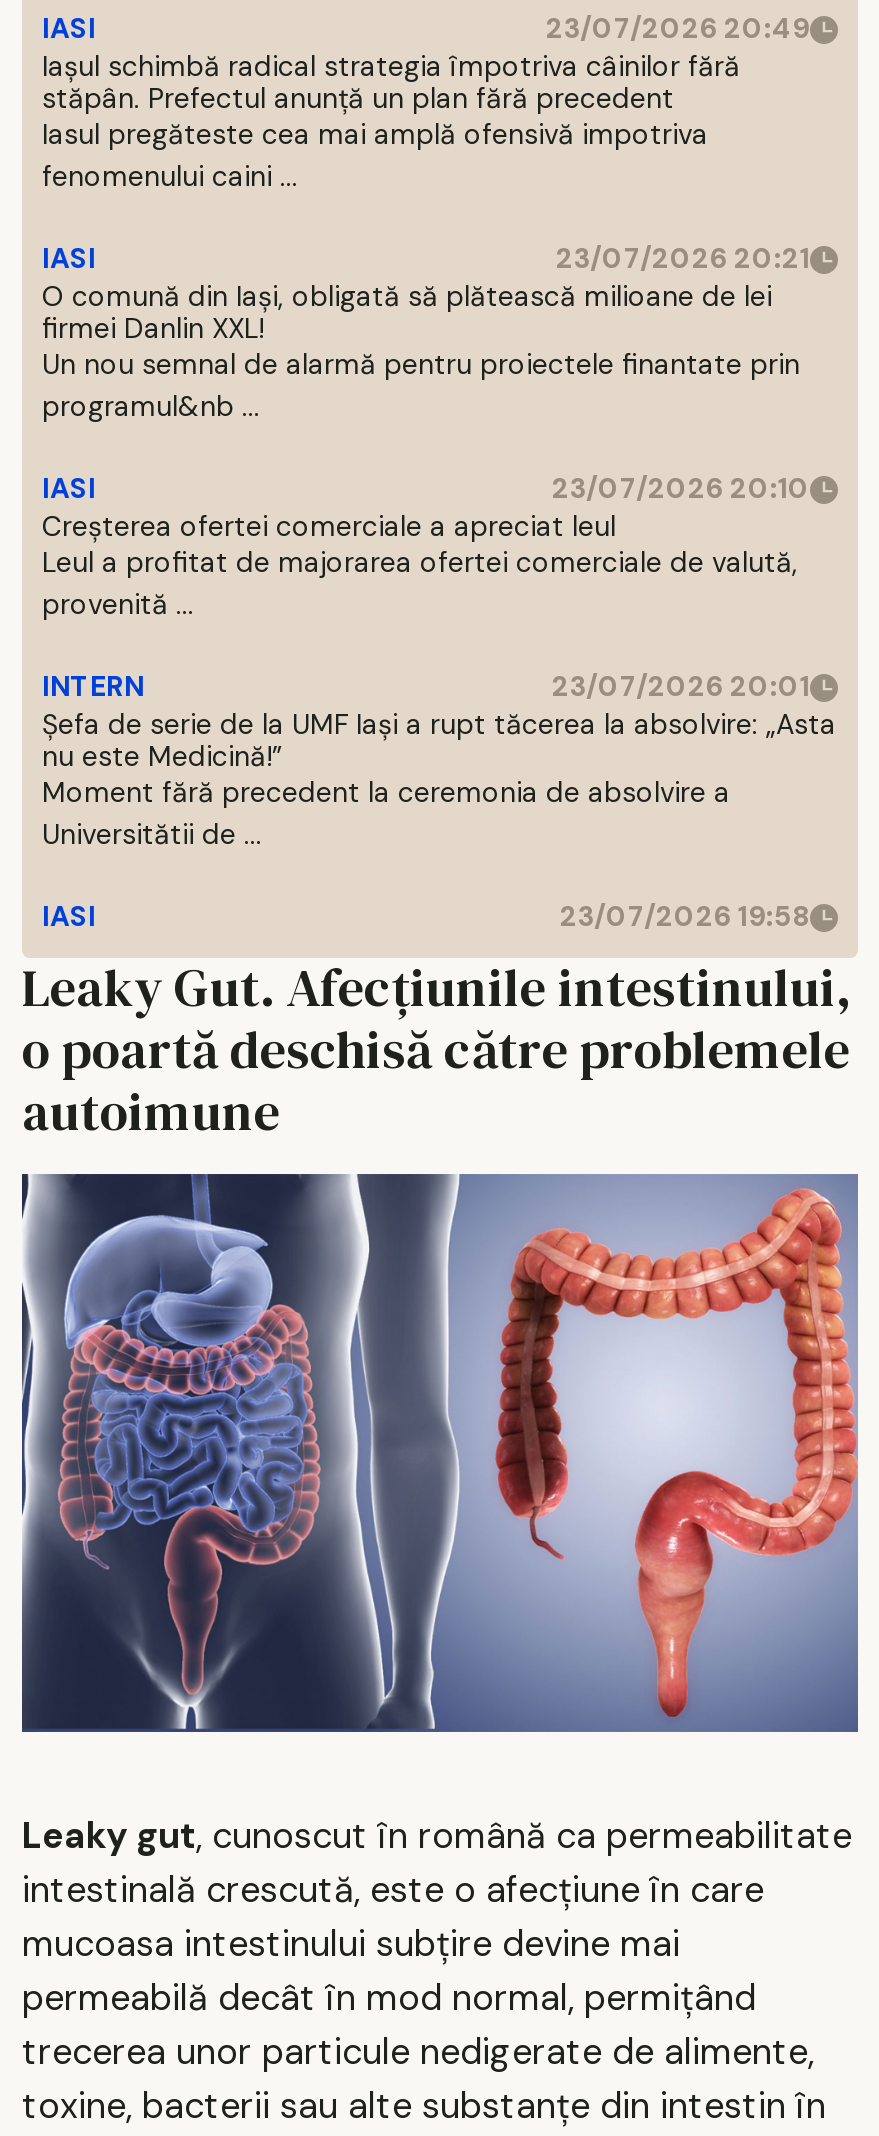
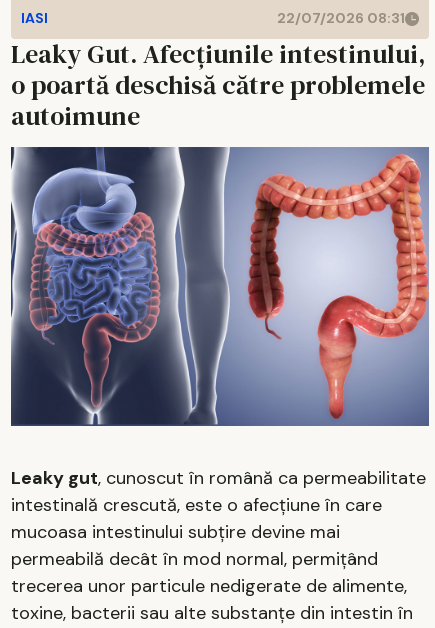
- 23/07/2026 20:49
- Iașul schimbă radical strategia împotriva câinilor fără
- stăpân. Prefectul anunță un plan fără precedent
- Iasul pregăteste cea mai amplă ofensivă impotriva
- fenomenului caini ...
- IASI
- 23/07/2026 20:21
- O comună din Iași, obligată să plătească milioane de lei
- firmei Danlin XXL!
- Un nou semnal de alarmă pentru proiectele finantate prin
- programul&nb ...
- IASI
- 23/07/2026 20:10
- Creșterea ofertei comerciale a apreciat leul
- Leul a profitat de majorarea ofertei comerciale de valută,
- provenită ...
- INTERN
- 23/07/2026 20:01
- Șefa de serie de la UMF Iași a rupt tăcerea la absolvire: „Asta
- nu este Medicină!”
- Moment fără precedent la ceremonia de absolvire a
- Universitătii de ...
- IASI
- 23/07/2026 19:58
+ 22/07/2026 08:31
